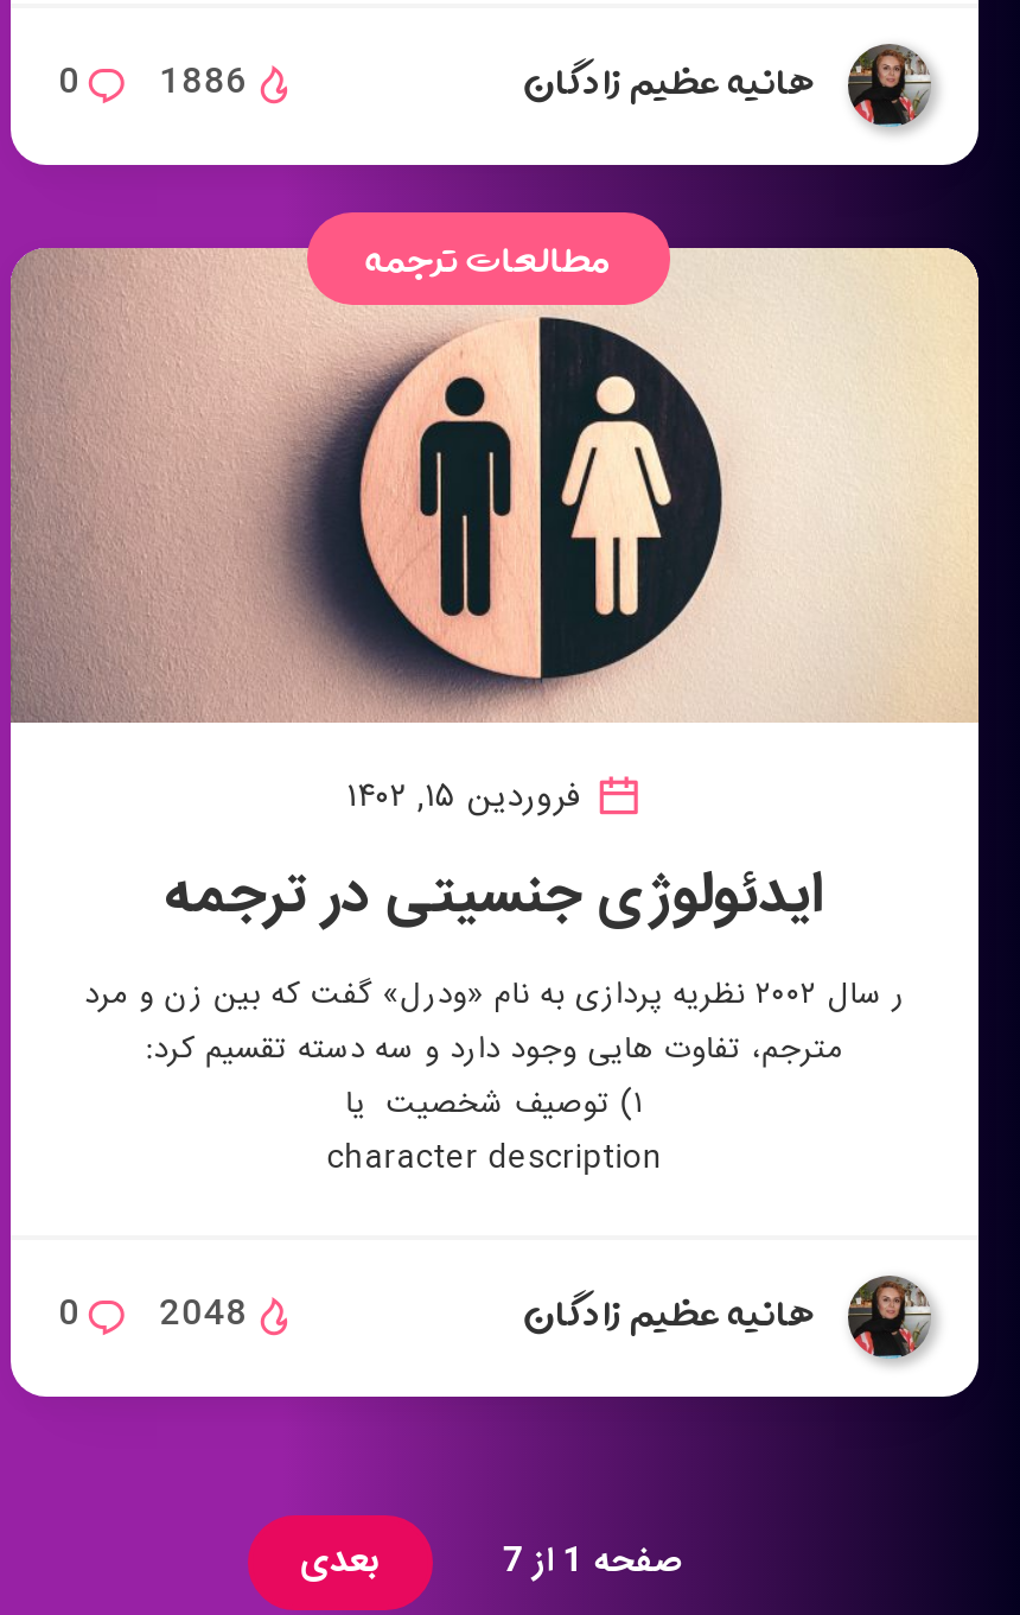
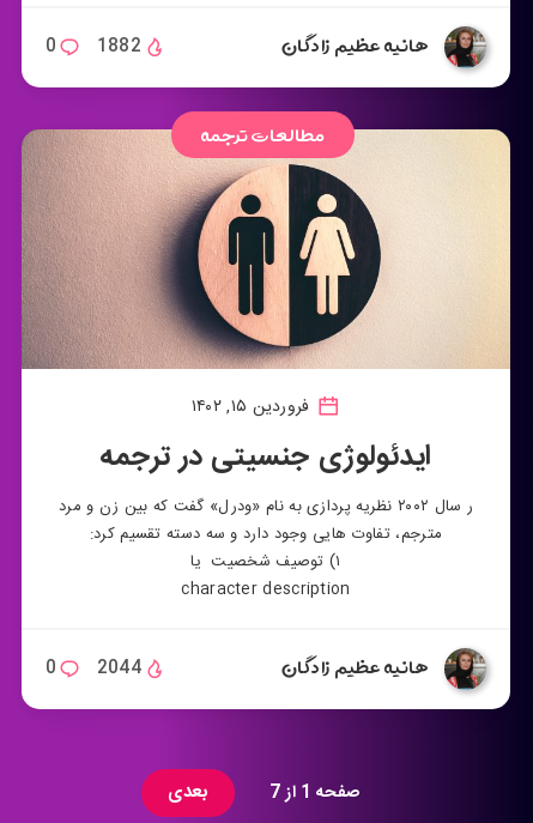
- 0 1886
+ 0 1882

- 0 2048
+ 0 2044
